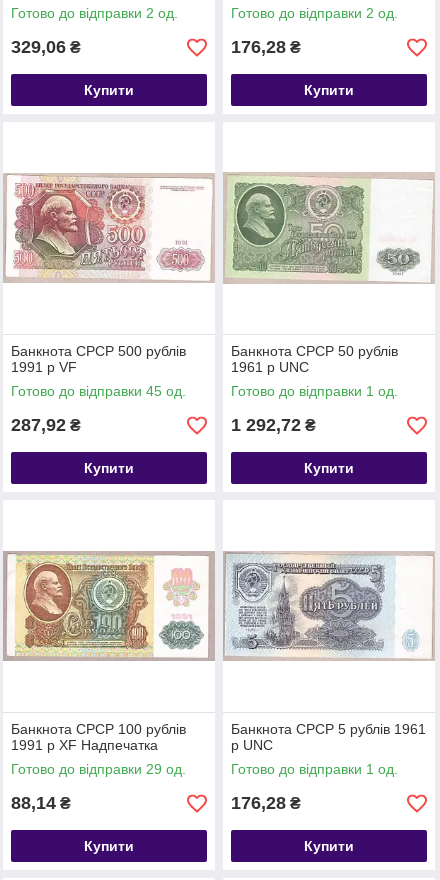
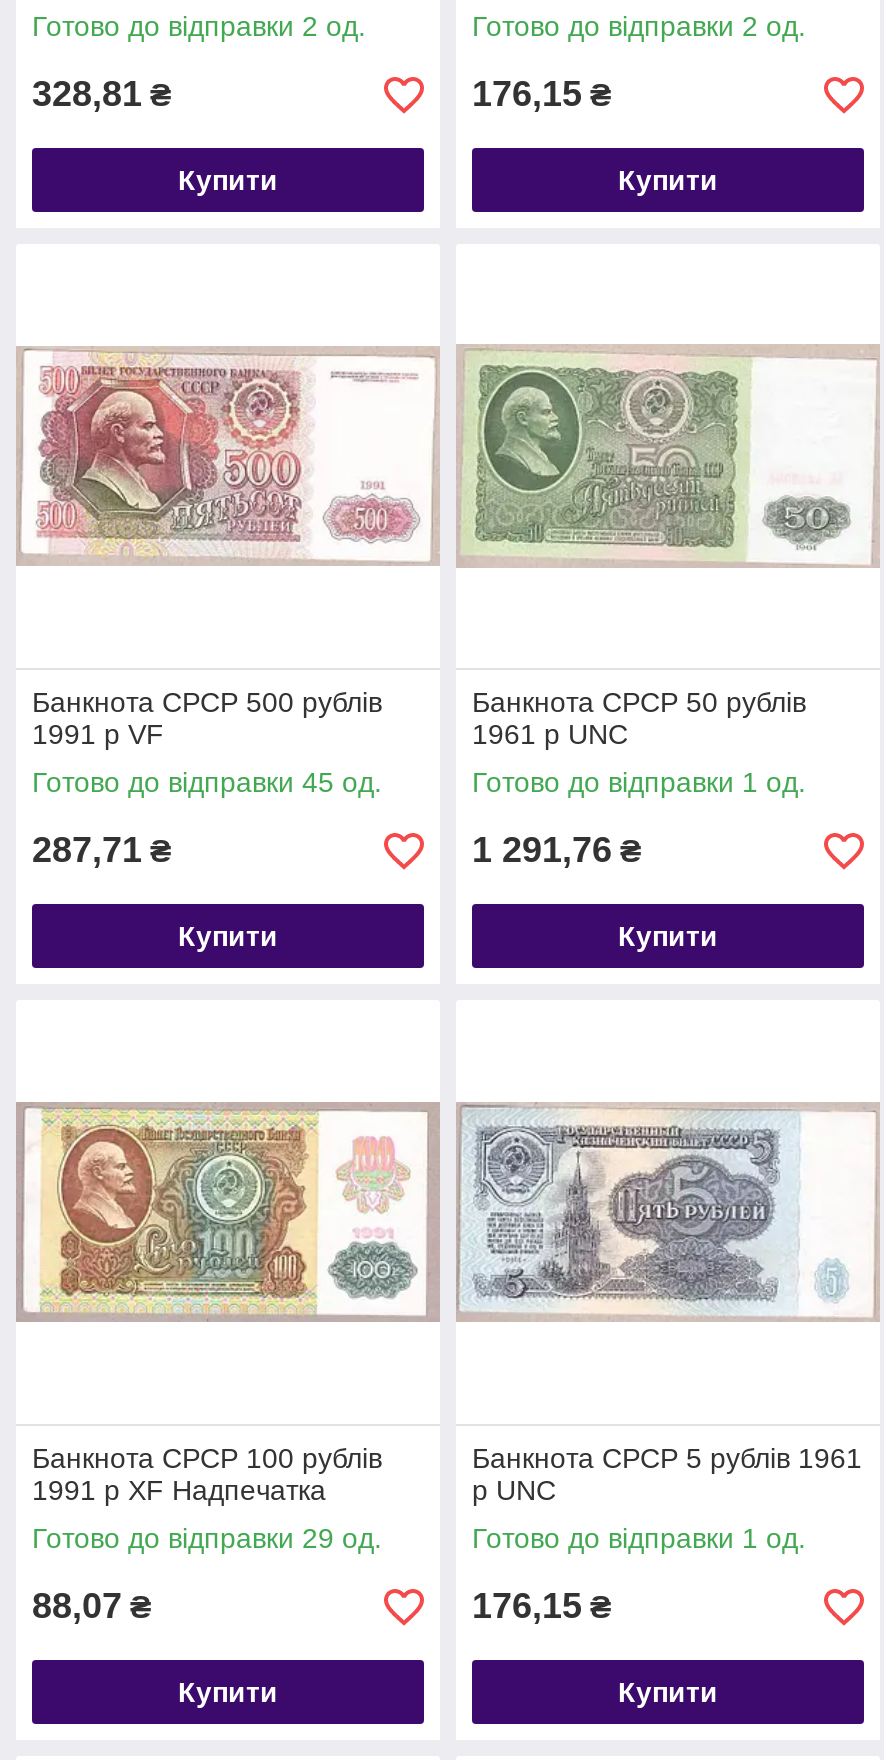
- 329,06 ₴
+ 328,81 ₴

- 176,28 ₴
+ 176,15 ₴

- 287,92 ₴
+ 287,71 ₴

- 1 292,72 ₴
+ 1 291,76 ₴

- 88,14 ₴
+ 88,07 ₴

- 176,28 ₴
+ 176,15 ₴
